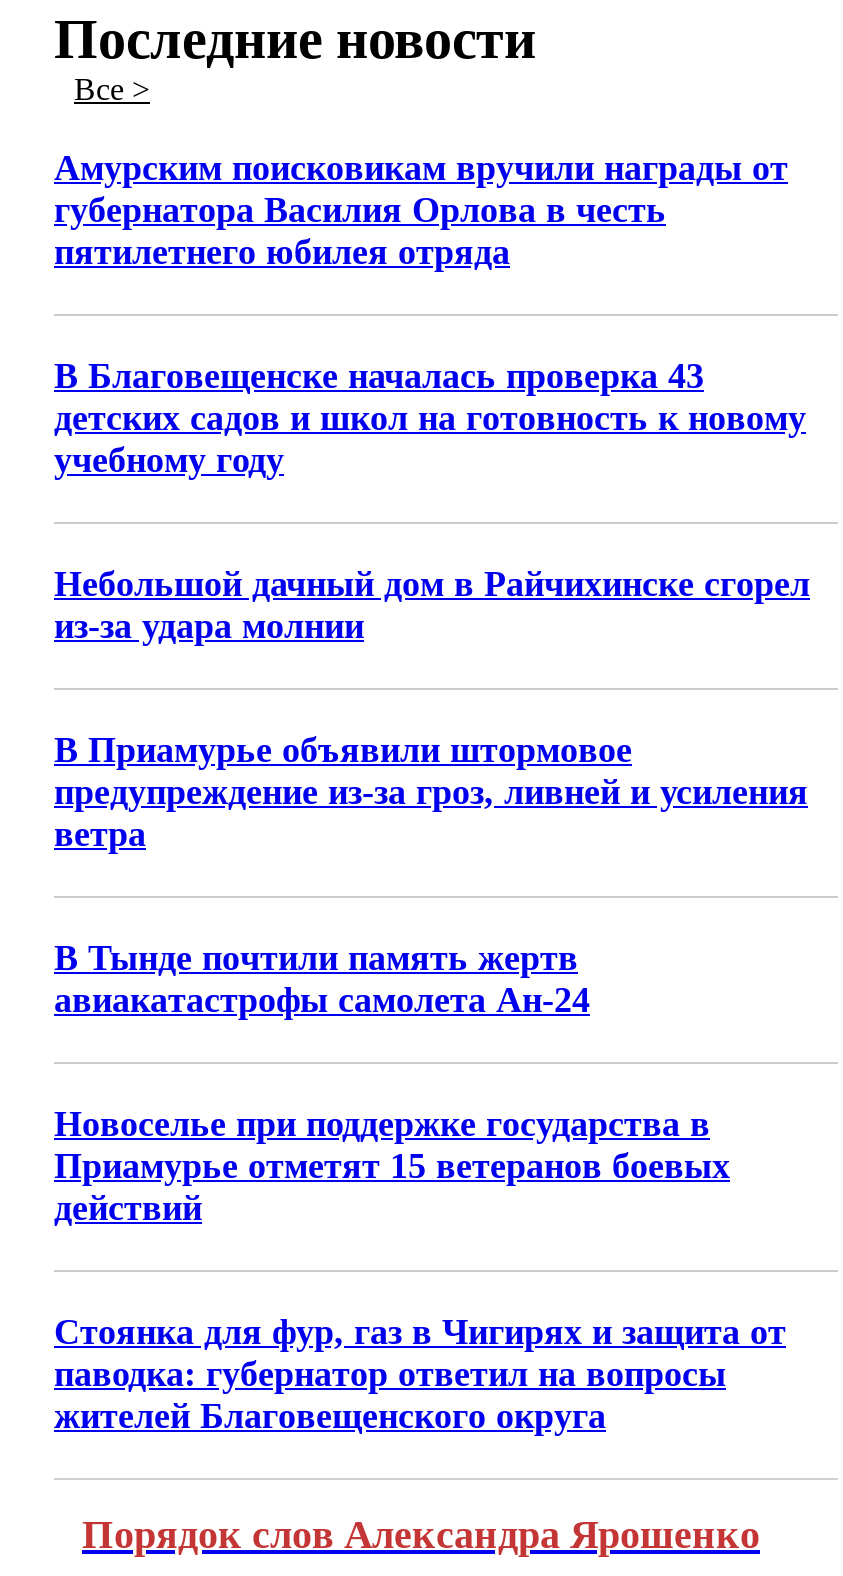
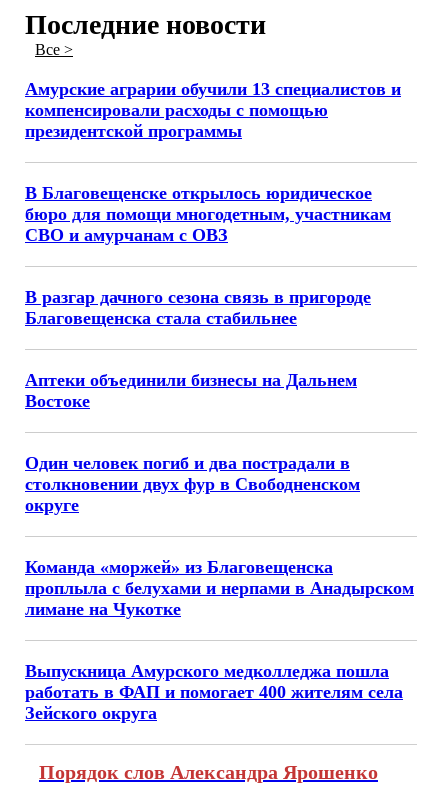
- Амурским поисковикам вручили награды от
- губернатора Василия Орлова в честь
- пятилетнего юбилея отряда
+ Амурские аграрии обучили 13 специалистов и
+ компенсировали расходы с помощью
+ президентской программы

- В Благовещенске началась проверка 43
- детских садов и школ на готовность к новому
- учебному году
+ В Благовещенске открылось юридическое
+ бюро для помощи многодетным, участникам
+ СВО и амурчанам с ОВЗ

- Небольшой дачный дом в Райчихинске сгорел
- из-за удара молнии
+ В разгар дачного сезона связь в пригороде
+ Благовещенска стала стабильнее

- В Приамурье объявили штормовое
- предупреждение из-за гроз, ливней и усиления
- ветра
+ Аптеки объединили бизнесы на Дальнем
+ Востоке

- В Тынде почтили память жертв
- авиакатастрофы самолета Ан-24
+ Один человек погиб и два пострадали в
+ столкновении двух фур в Свободненском
+ округе

- Новоселье при поддержке государства в
- Приамурье отметят 15 ветеранов боевых
- действий
+ Команда «моржей» из Благовещенска
+ проплыла с белухами и нерпами в Анадырском
+ лимане на Чукотке

- Стоянка для фур, газ в Чигирях и защита от
- паводка: губернатор ответил на вопросы
- жителей Благовещенского округа
+ Выпускница Амурского медколледжа пошла
+ работать в ФАП и помогает 400 жителям села
+ Зейского округа
